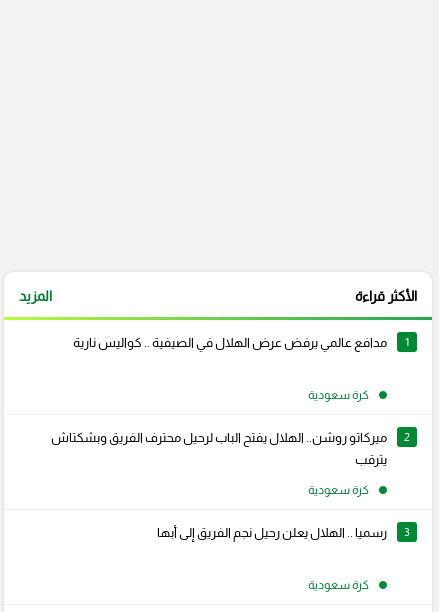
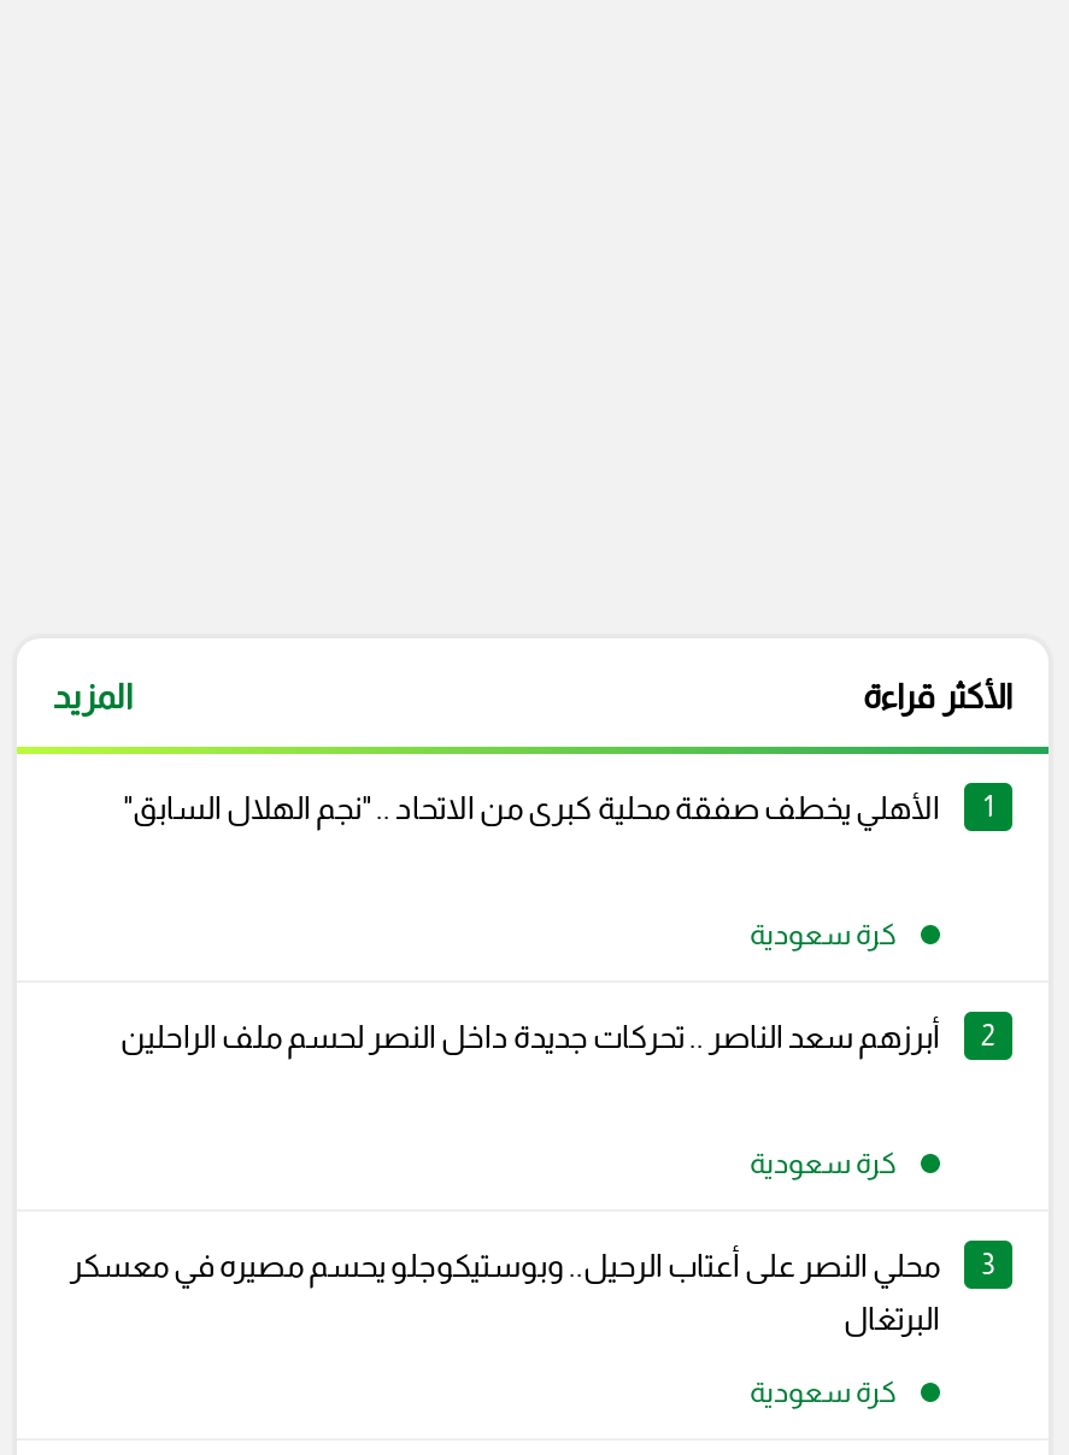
- مدافع عالمي يرفض عرض الهلال في الصيفية .. كواليس نارية
+ الأهلي يخطف صفقة محلية كبرى من الاتحاد .. "نجم الهلال السابق"

- ميركاتو روشن.. الهلال يفتح الباب لرحيل محترف الفريق وبشكتاش
- يترقب
+ أبرزهم سعد الناصر .. تحركات جديدة داخل النصر لحسم ملف الراحلين

- رسميا .. الهلال يعلن رحيل نجم الفريق إلى أبها
+ محلي النصر على أعتاب الرحيل.. وبوستيكوجلو يحسم مصيره في معسكر
+ البرتغال
